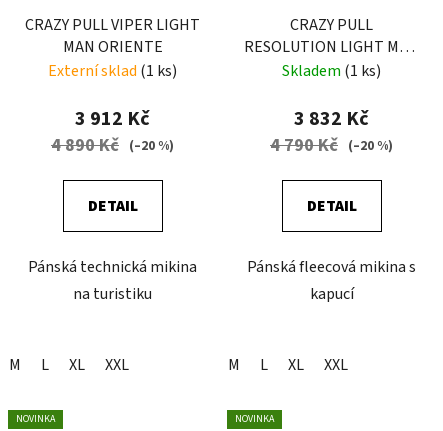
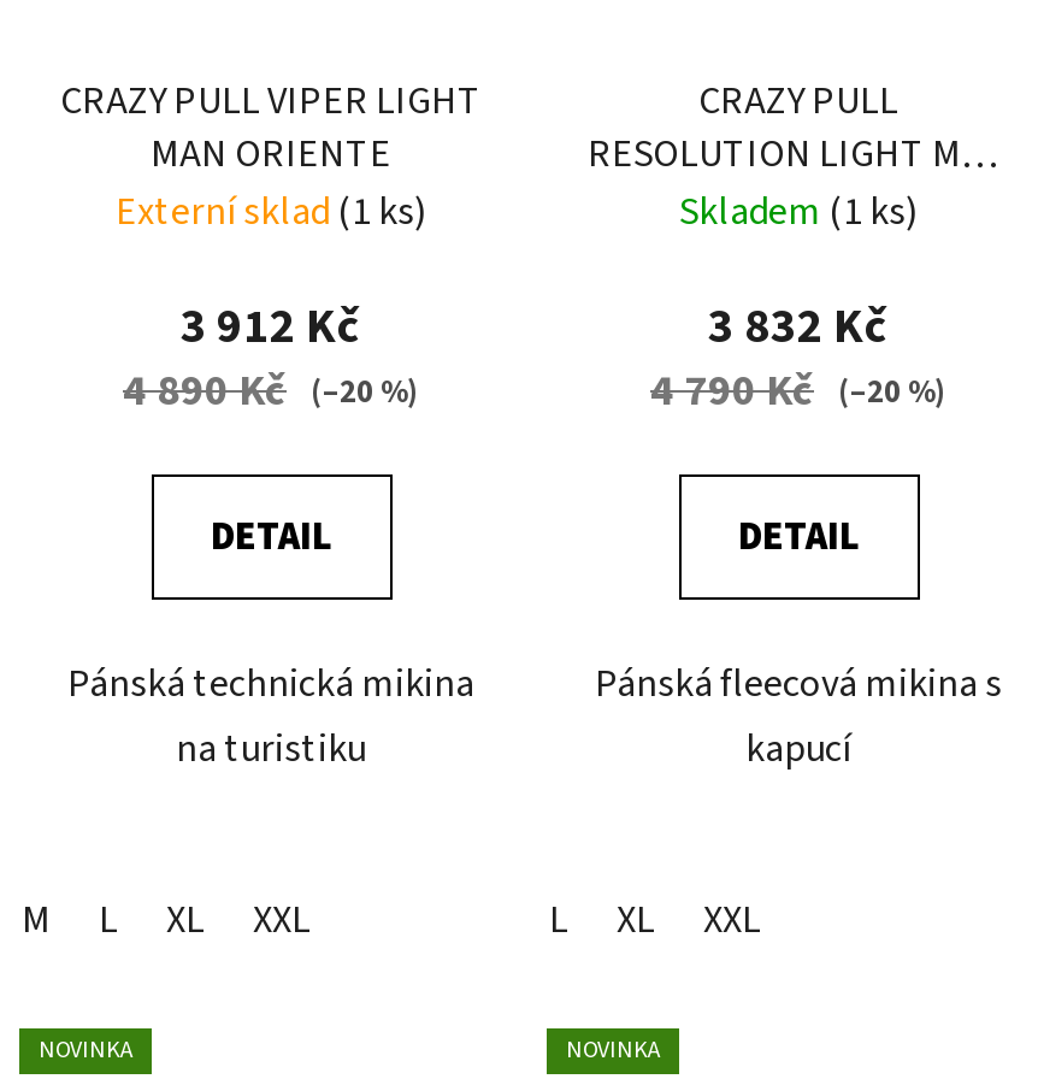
- M
